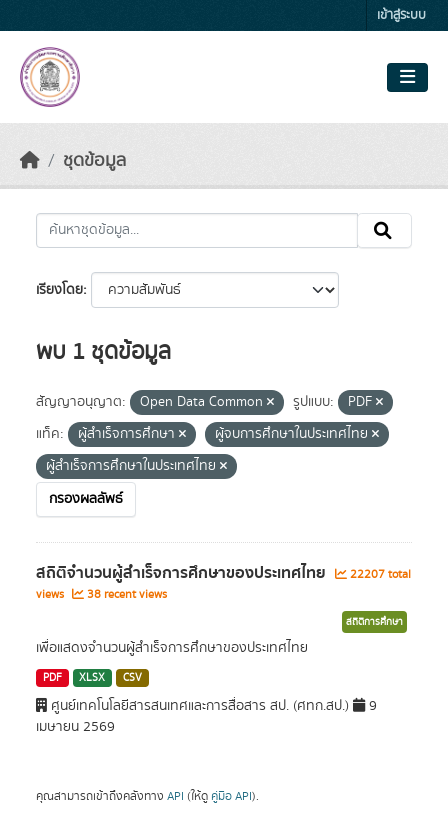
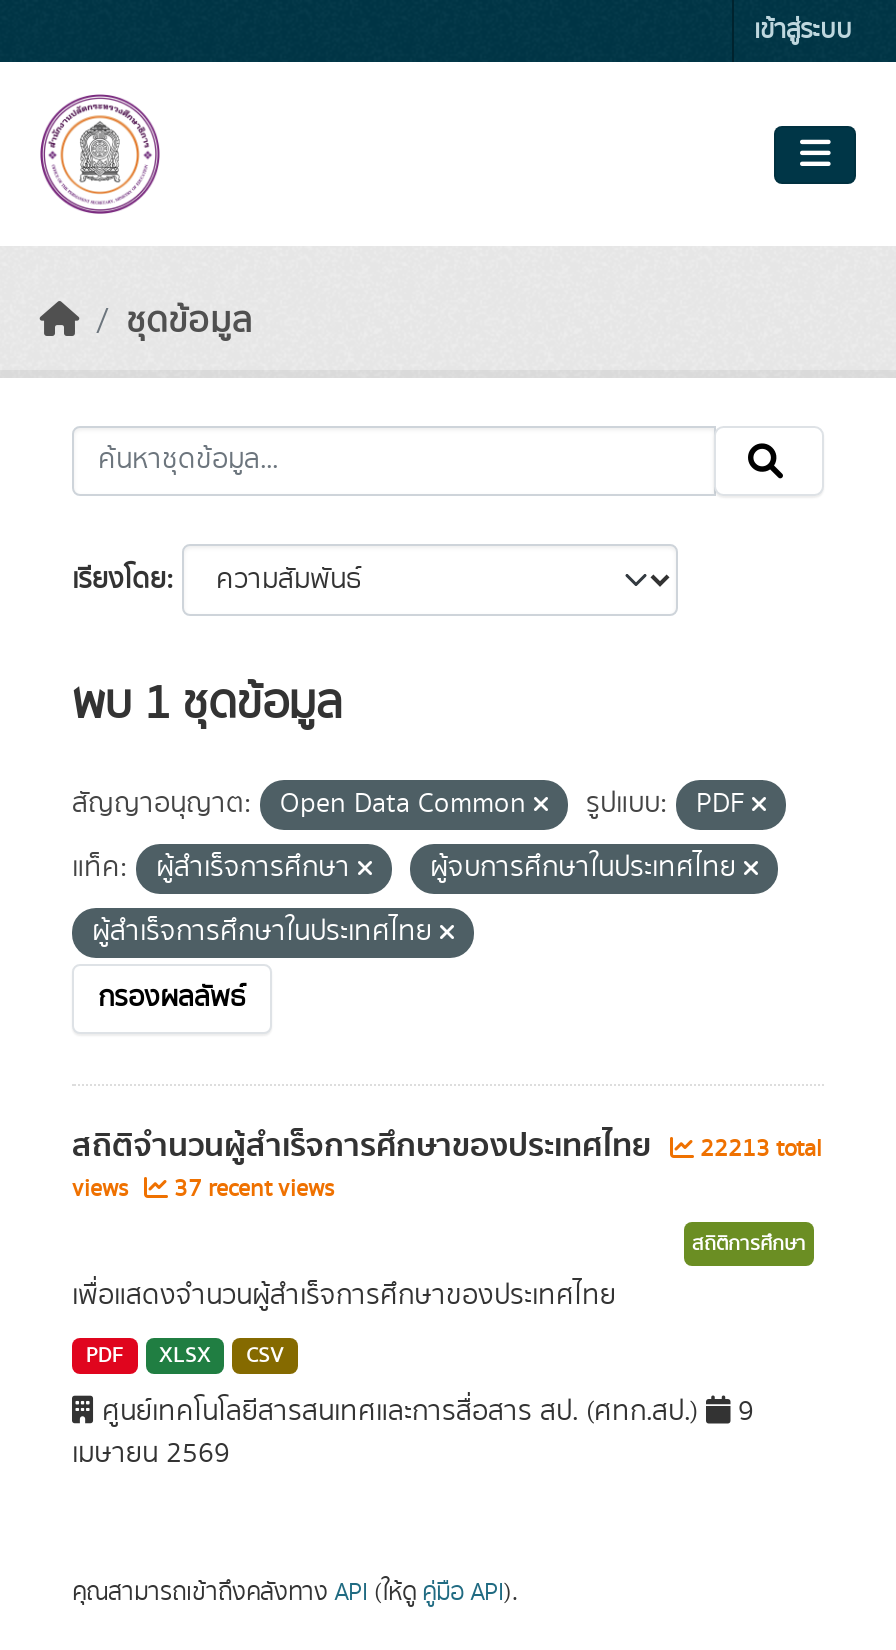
- สถิติจำนวนผู้สำเร็จการศึกษาของประเทศไทย 22207 total
+ สถิติจำนวนผู้สำเร็จการศึกษาของประเทศไทย 22213 total

- views 38 recent views
+ views 37 recent views
